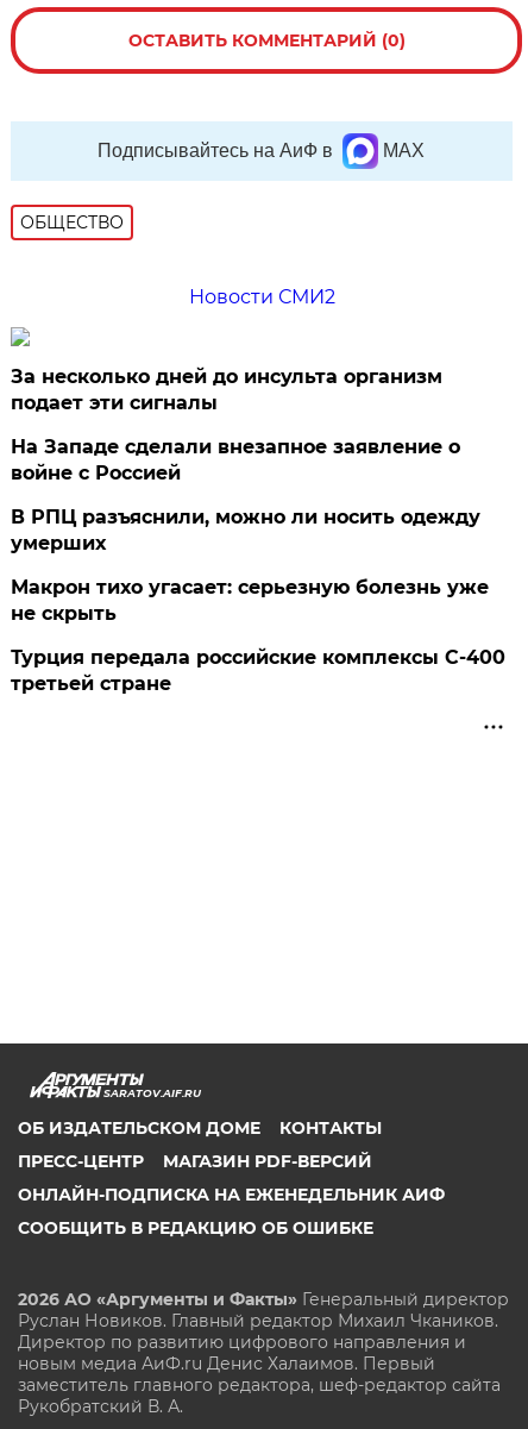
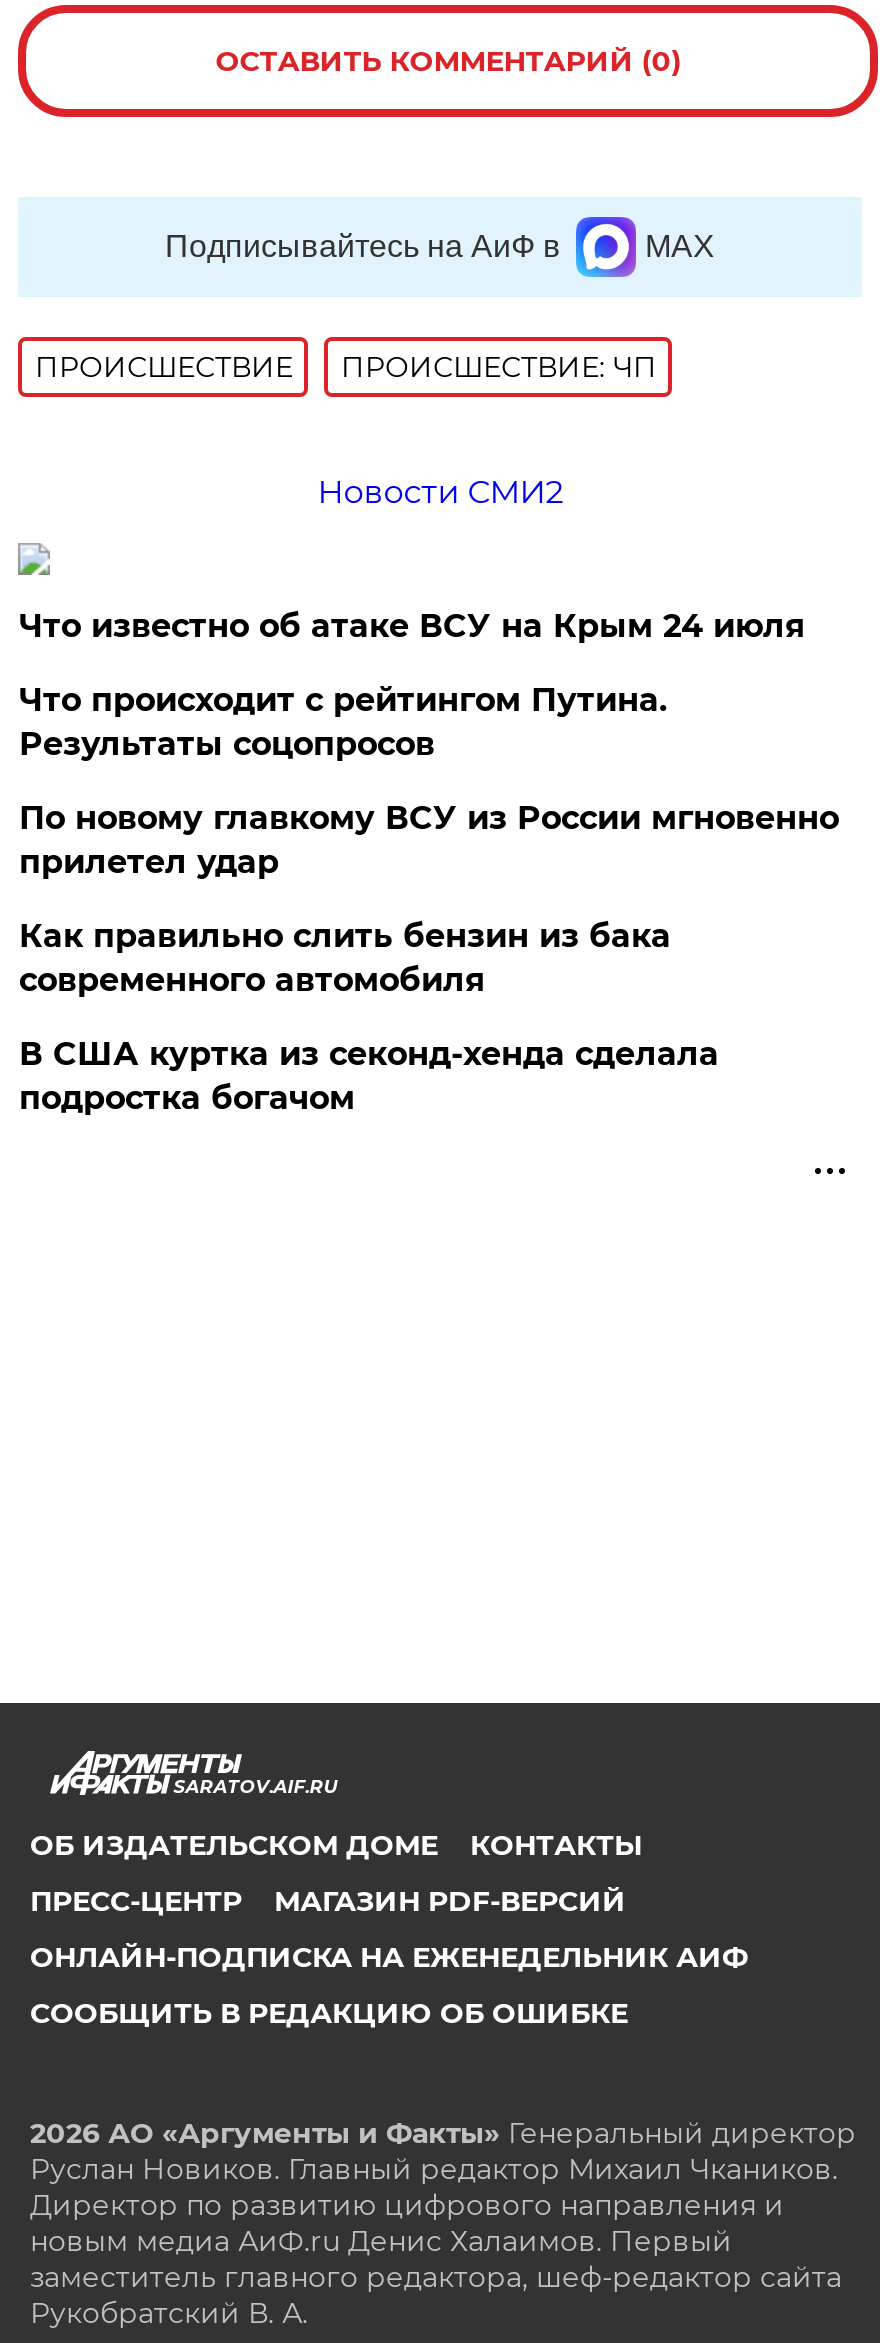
- ОБЩЕСТВО
+ ПРОИСШЕСТВИE
+ ПРОИСШЕСТВИЕ: ЧП

- За несколько дней до инсульта организм
- подает эти сигналы
+ Что известно об атаке ВСУ на Крым 24 июля

- На Западе сделали внезапное заявление о
- войне с Россией
+ Что происходит с рейтингом Путина.
+ Результаты соцопросов

- В РПЦ разъяснили, можно ли носить одежду
- умерших
+ По новому главкому ВСУ из России мгновенно
+ прилетел удар

- Макрон тихо угасает: серьезную болезнь уже
- не скрыть
+ Как правильно слить бензин из бака
+ современного автомобиля

- Турция передала российские комплексы С-400
- третьей стране
+ В США куртка из секонд-хенда сделала
+ подростка богачом
